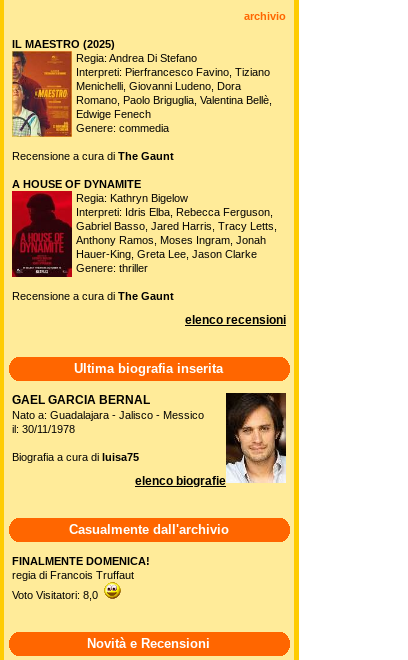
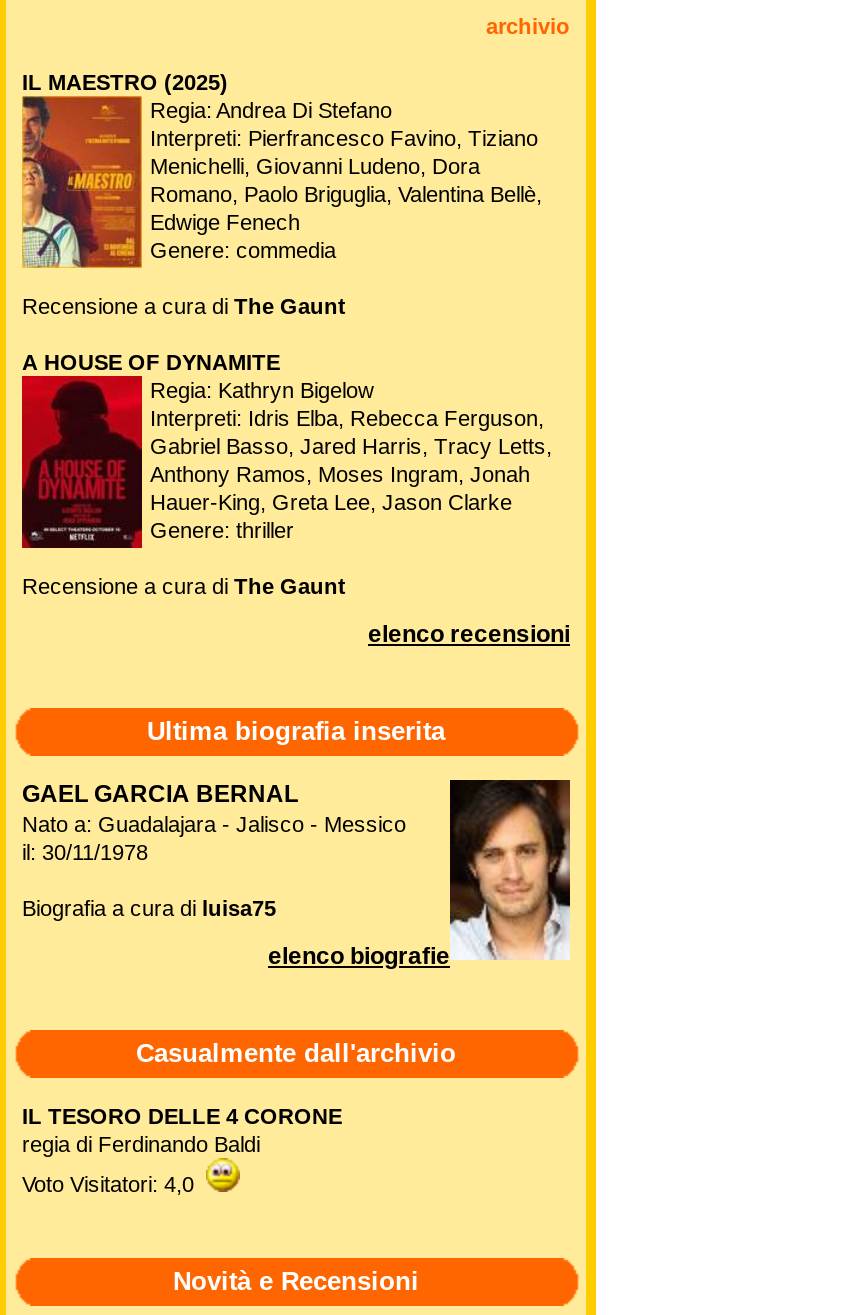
- FINALMENTE DOMENICA!
- regia di Francois Truffaut
+ IL TESORO DELLE 4 CORONE
+ regia di Ferdinando Baldi

- Voto Visitatori: 8,0
+ Voto Visitatori: 4,0
